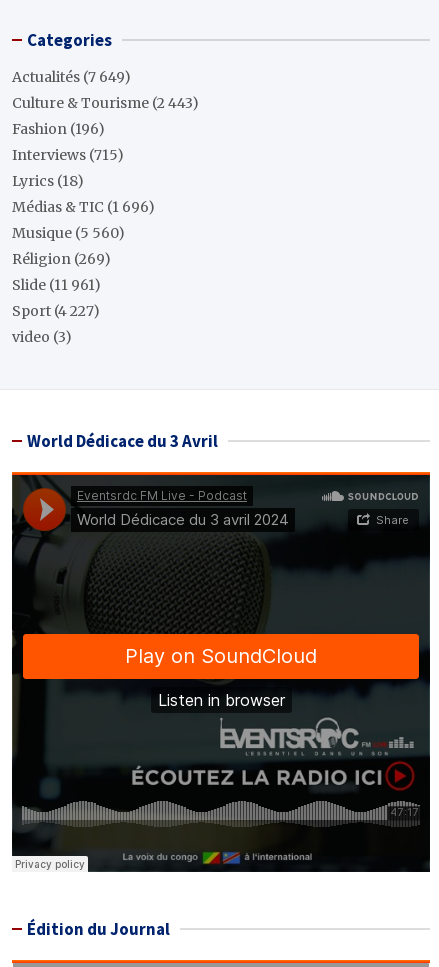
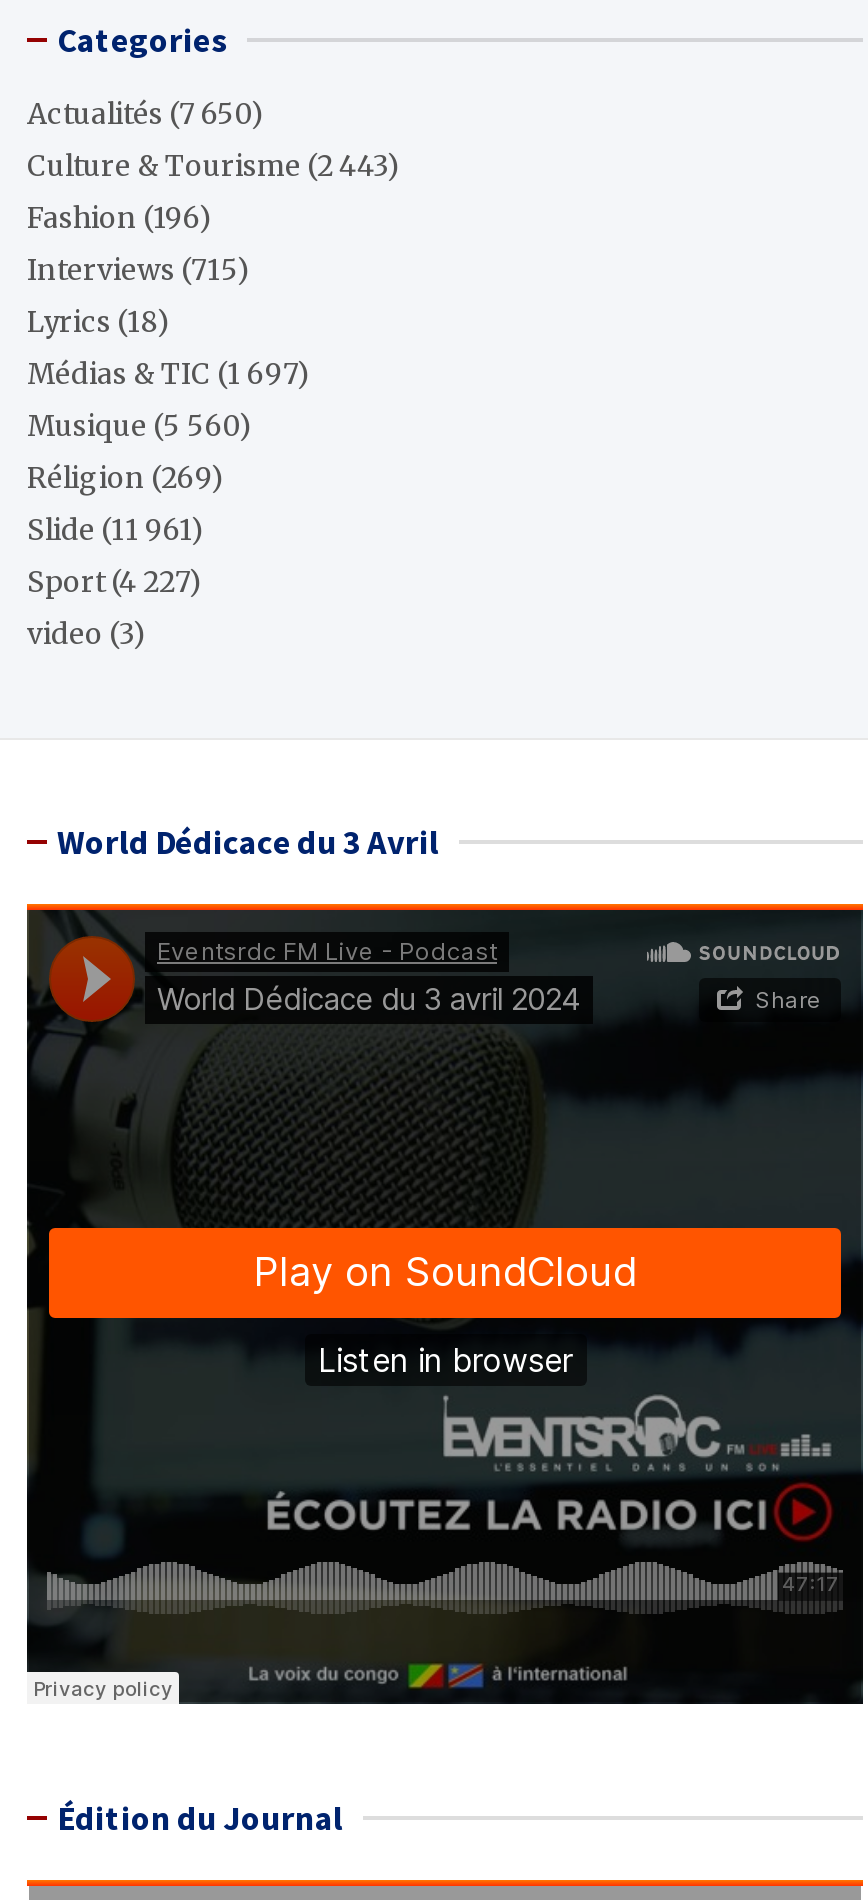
- Actualités (7 649)
+ Actualités (7 650)

- Médias & TIC (1 696)
+ Médias & TIC (1 697)
